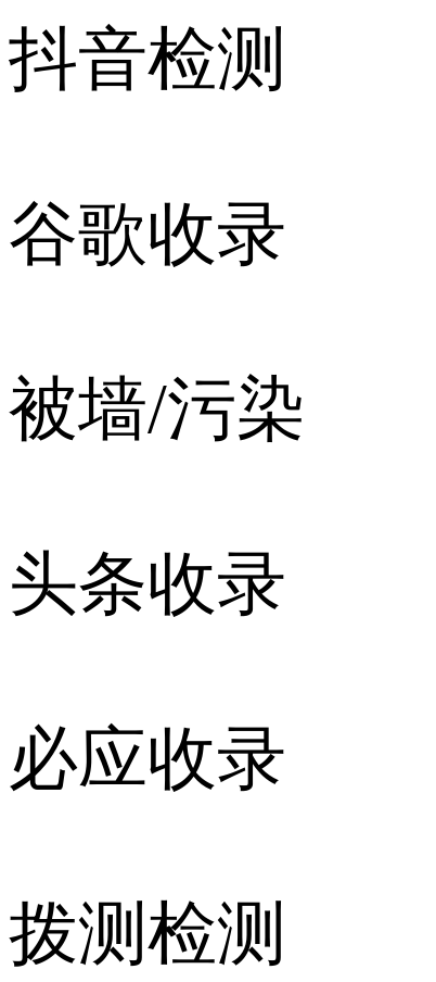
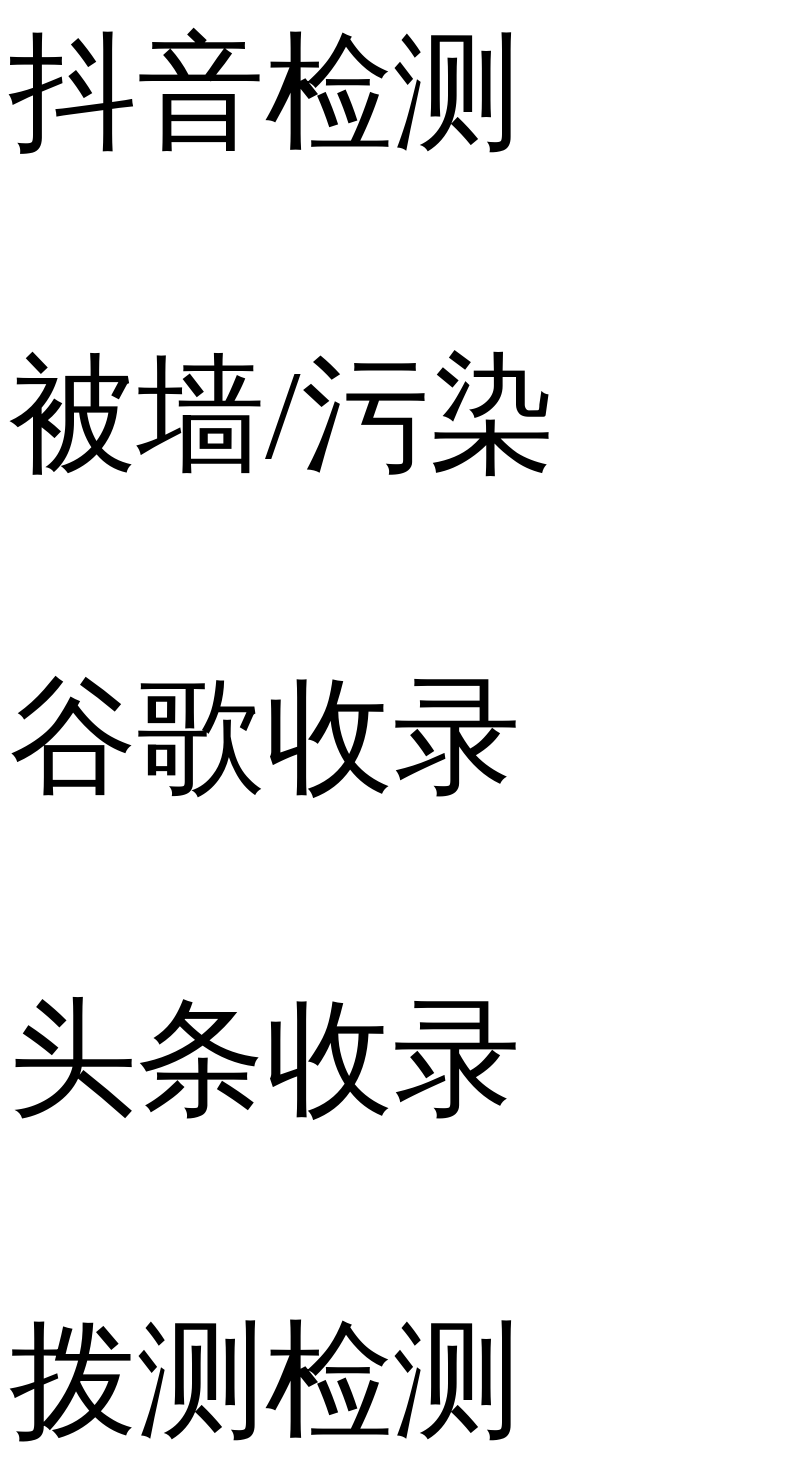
moved down: 谷歌收录

moved up: 被墙/污染

- 必应收录
